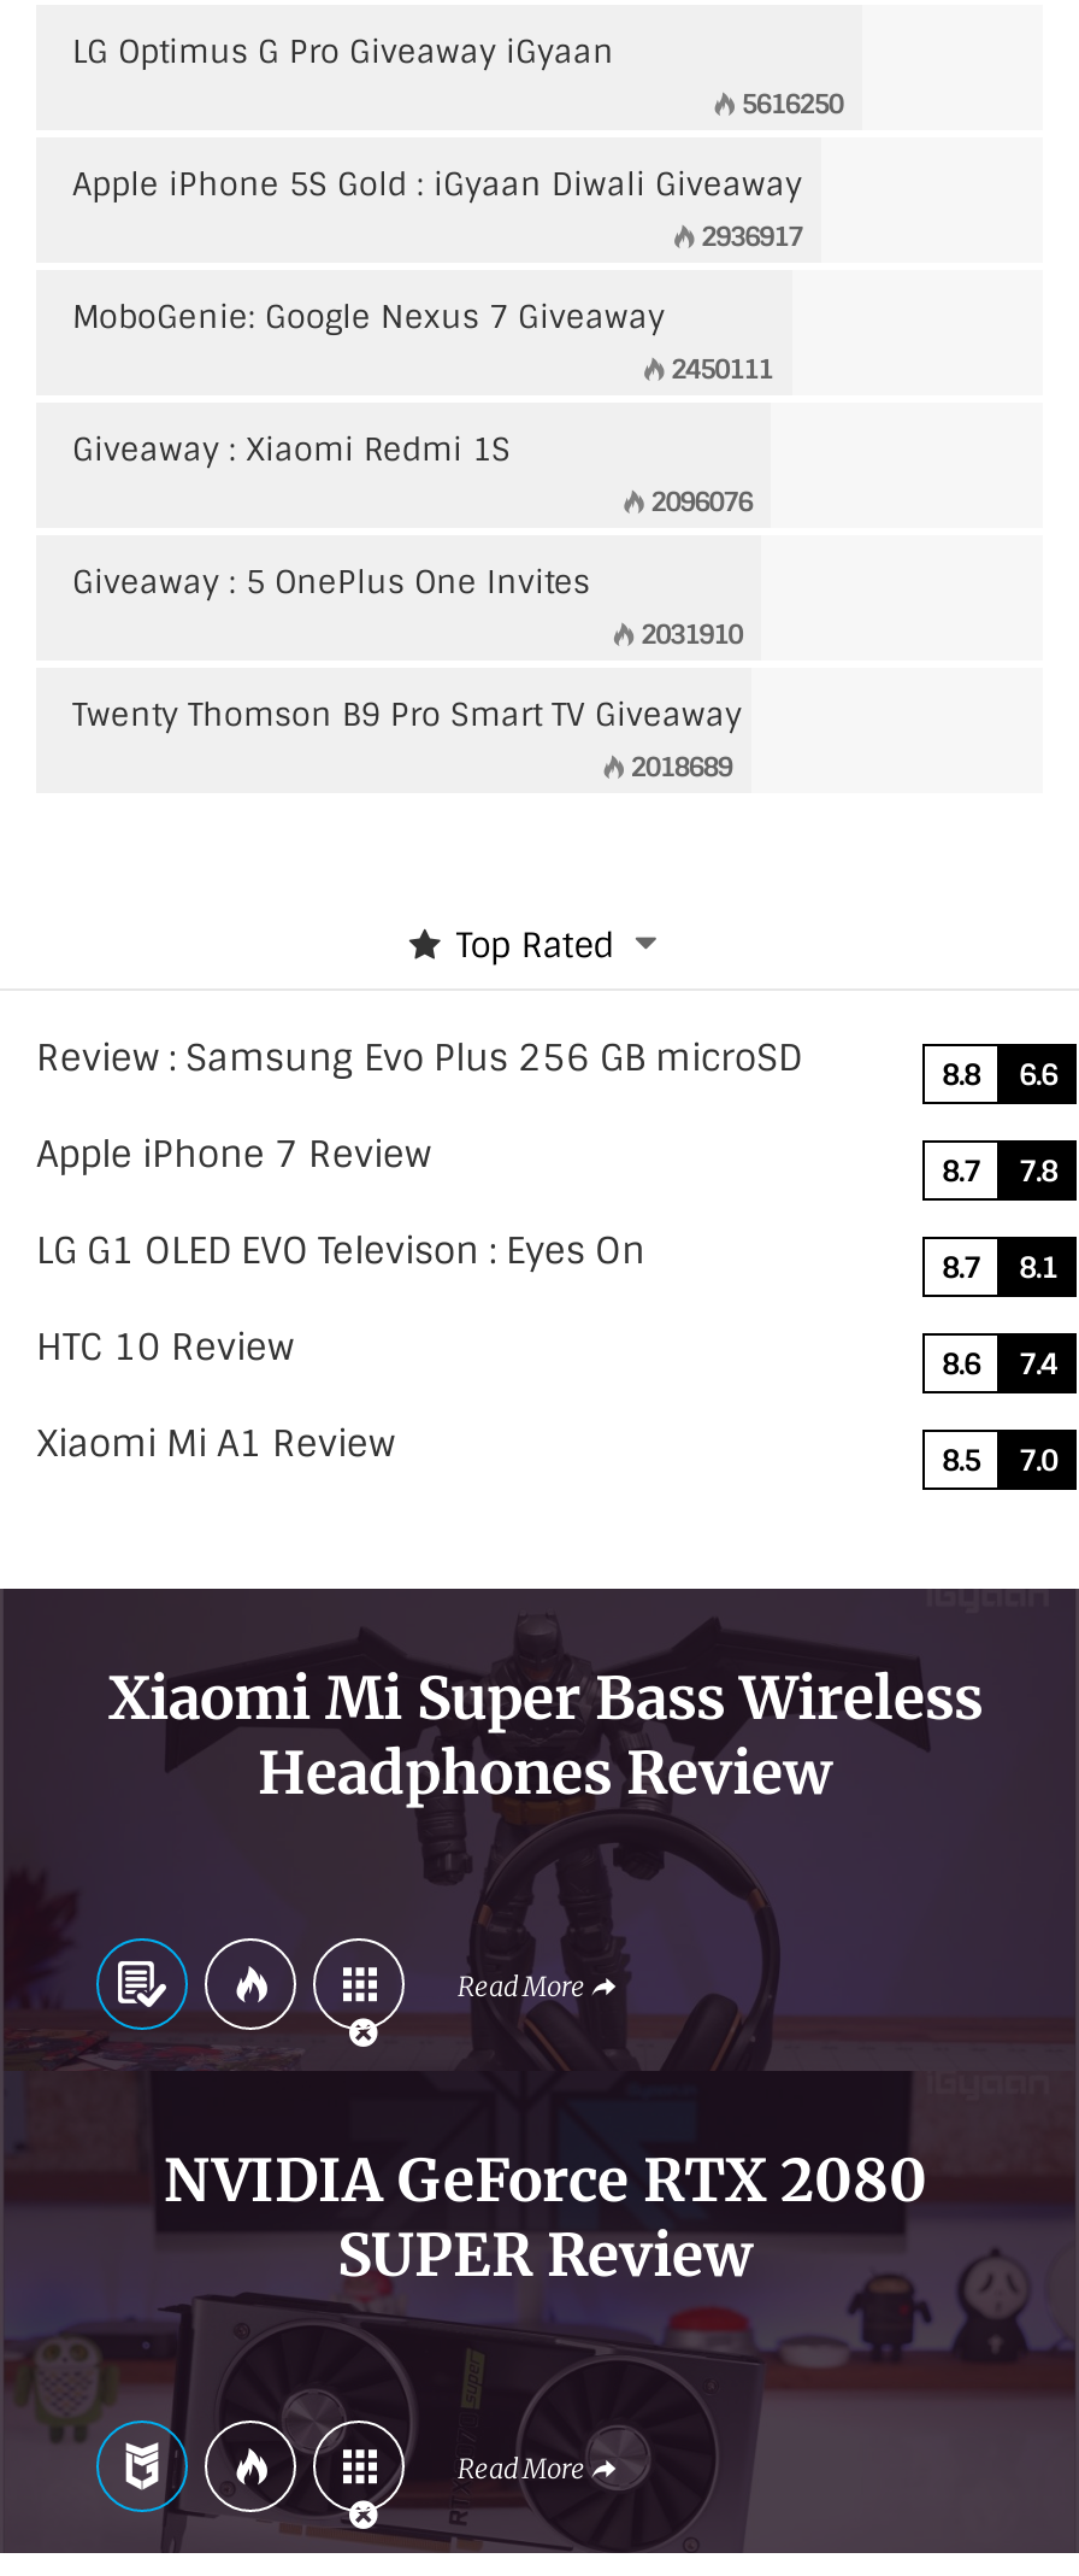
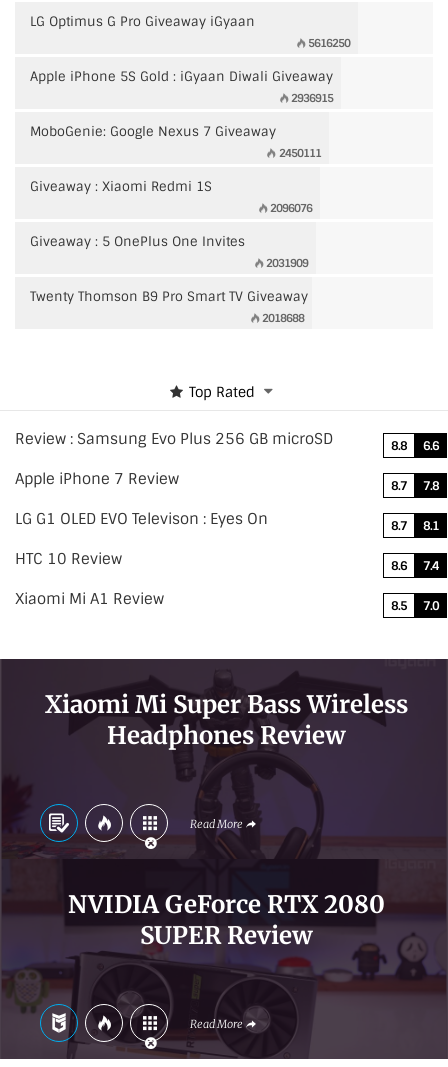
- 2936917
+ 2936915

- 2031910
+ 2031909

- 2018689
+ 2018688
